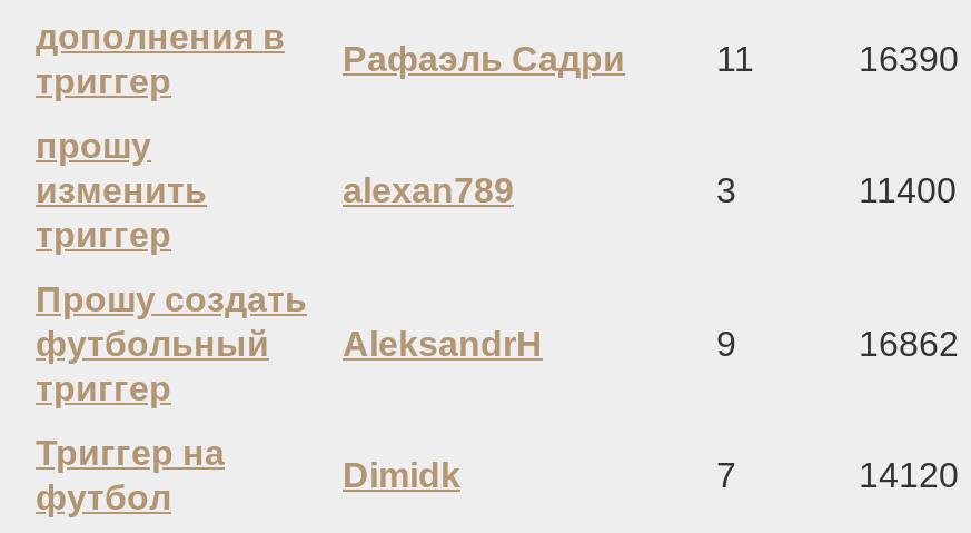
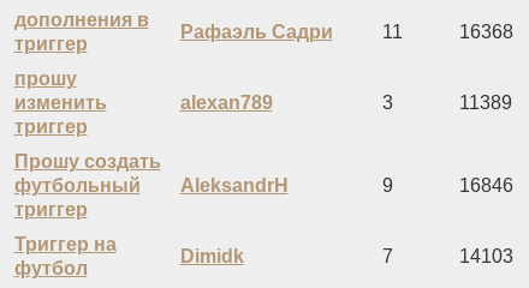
- 16390
+ 16368

- 11400
+ 11389

- 16862
+ 16846

- 14120
+ 14103
